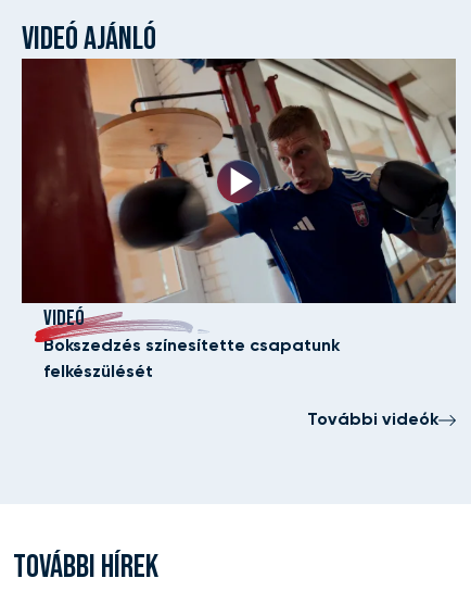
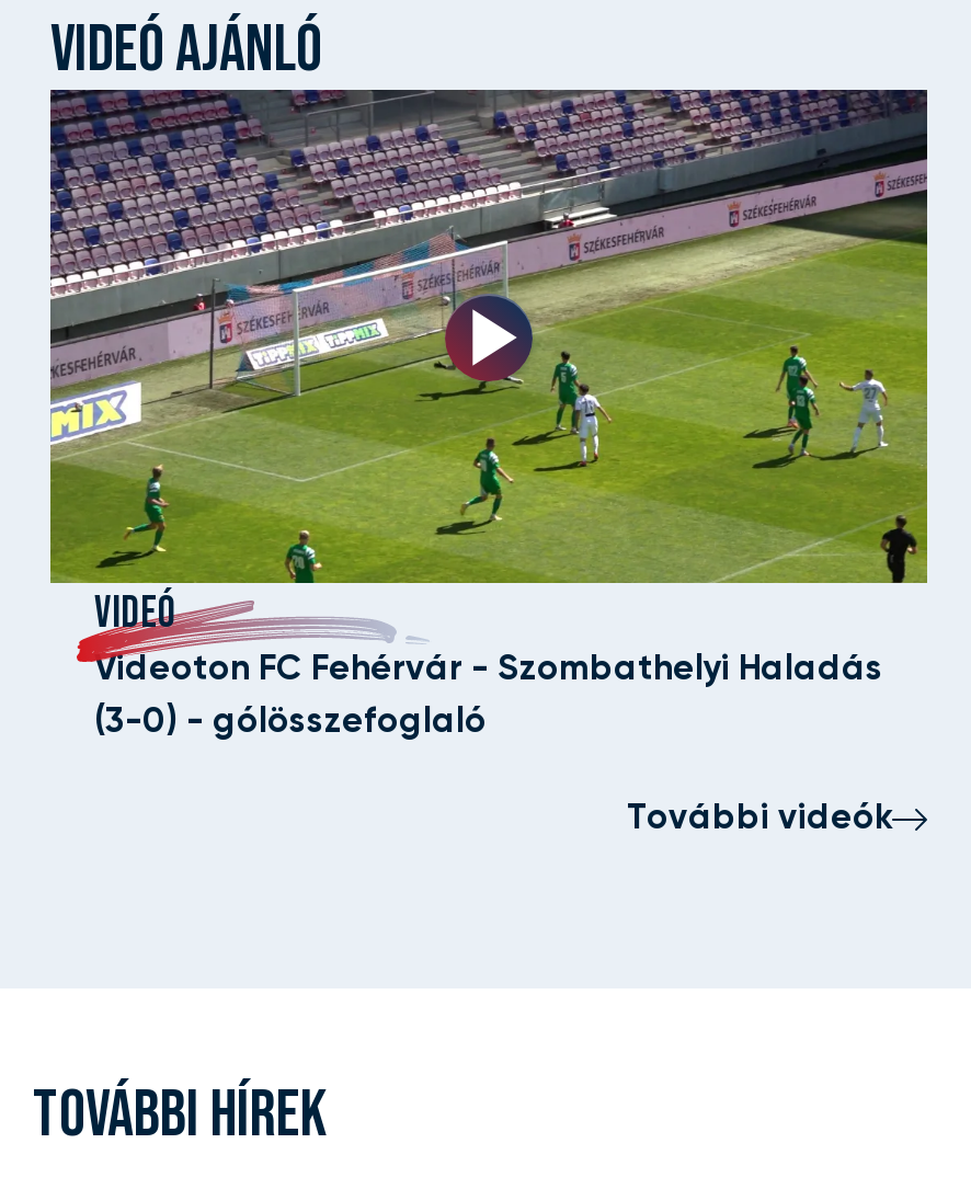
- [image]
- Bokszedzés színesítette csapatunk
+ [image]
+ Videoton FC Fehérvár - Szombathelyi Haladás

- felkészülését
+ (3-0) - gólösszefoglaló
